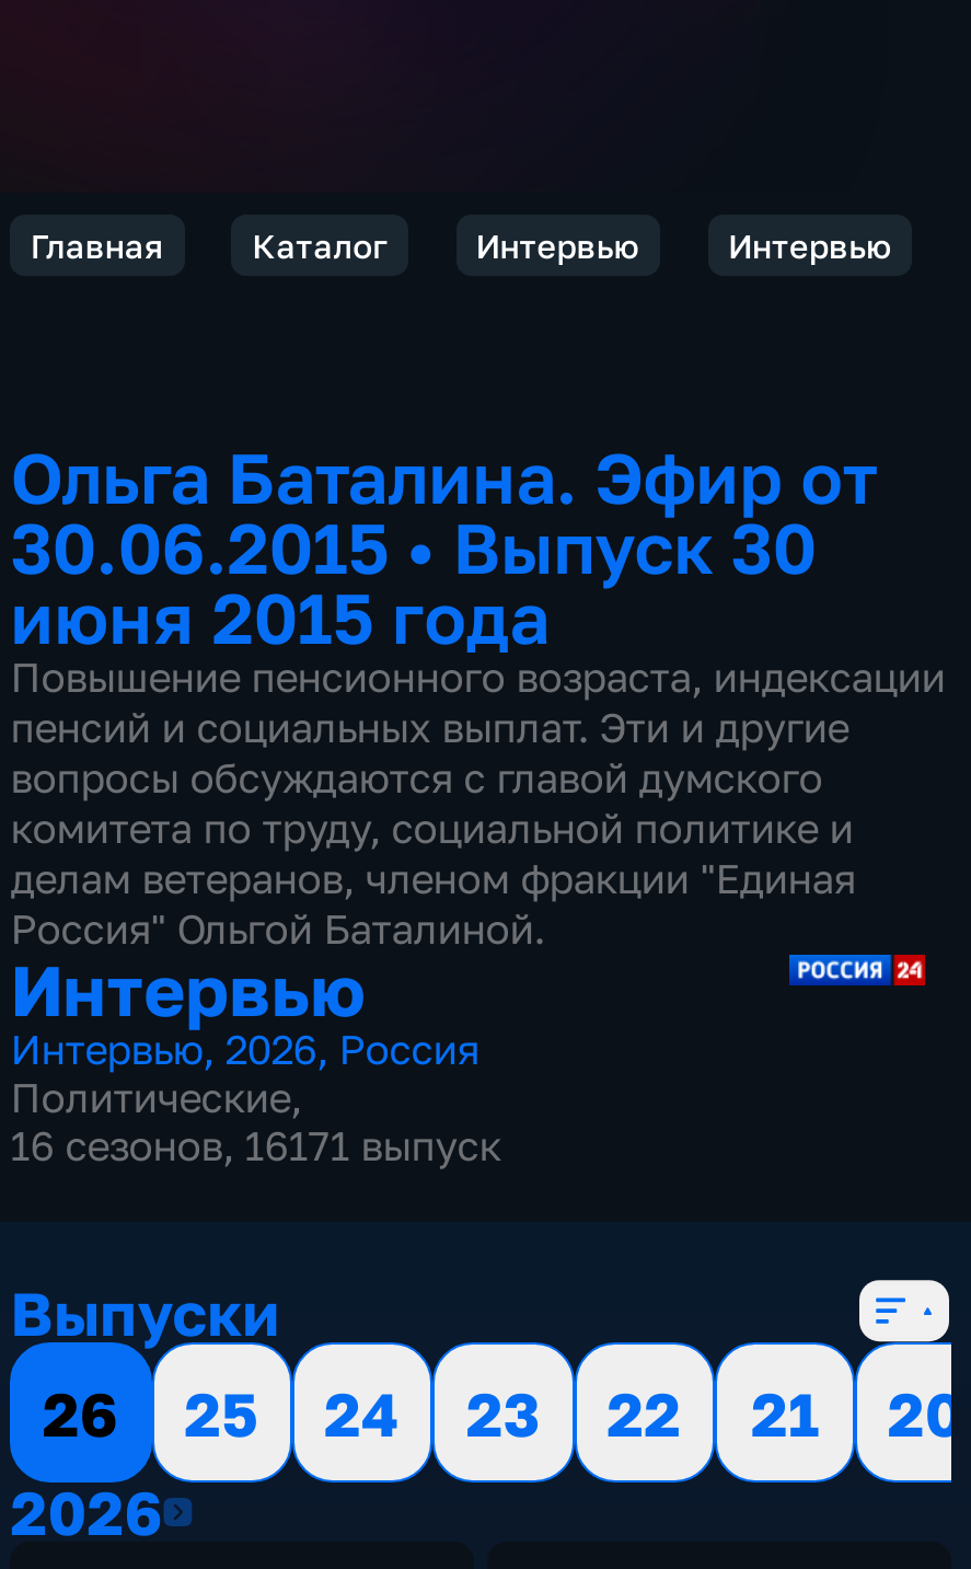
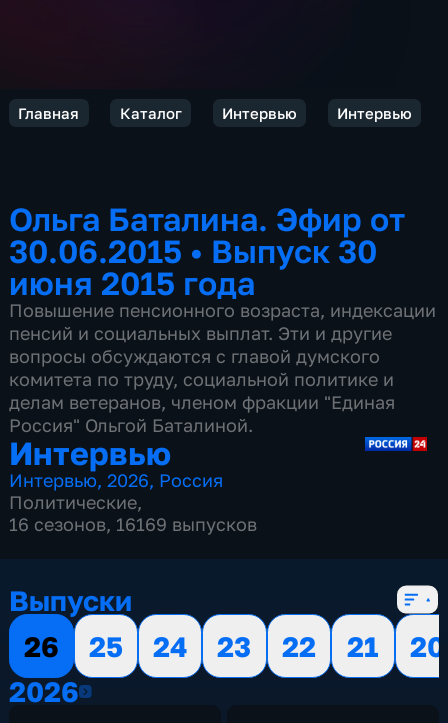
- 16 сезонов, 16171 выпуск
+ 16 сезонов, 16169 выпусков
